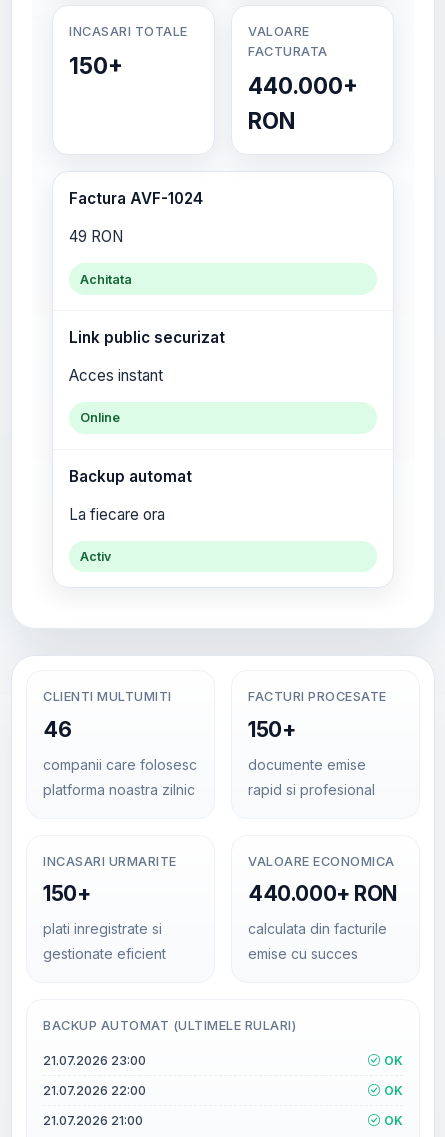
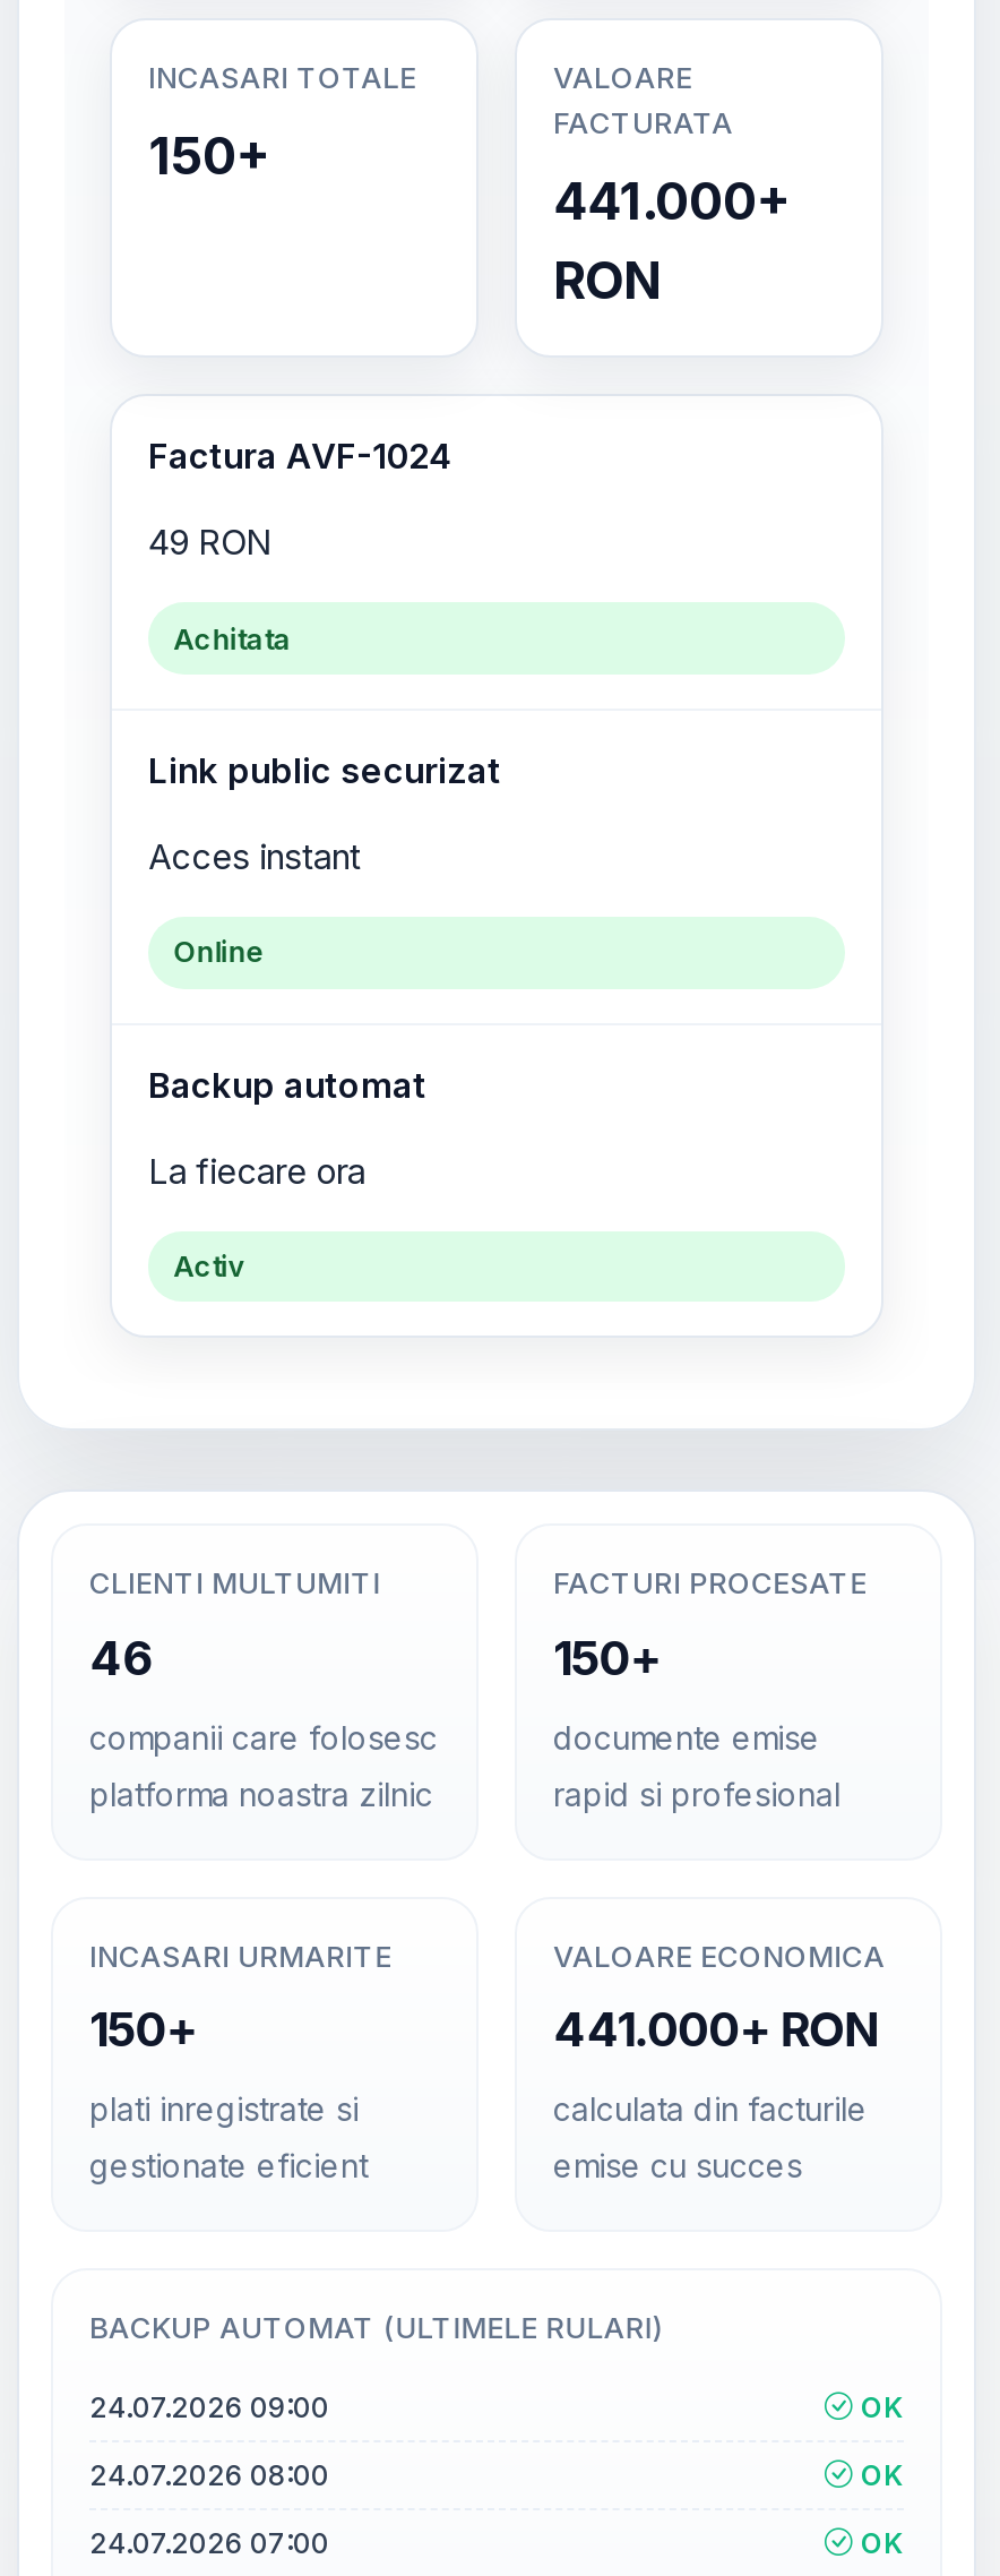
- 440.000+
+ 441.000+

- 440.000+ RON
+ 441.000+ RON

- 21.07.2026 23:00
+ 24.07.2026 09:00

- 21.07.2026 22:00
+ 24.07.2026 08:00

- 21.07.2026 21:00
+ 24.07.2026 07:00
